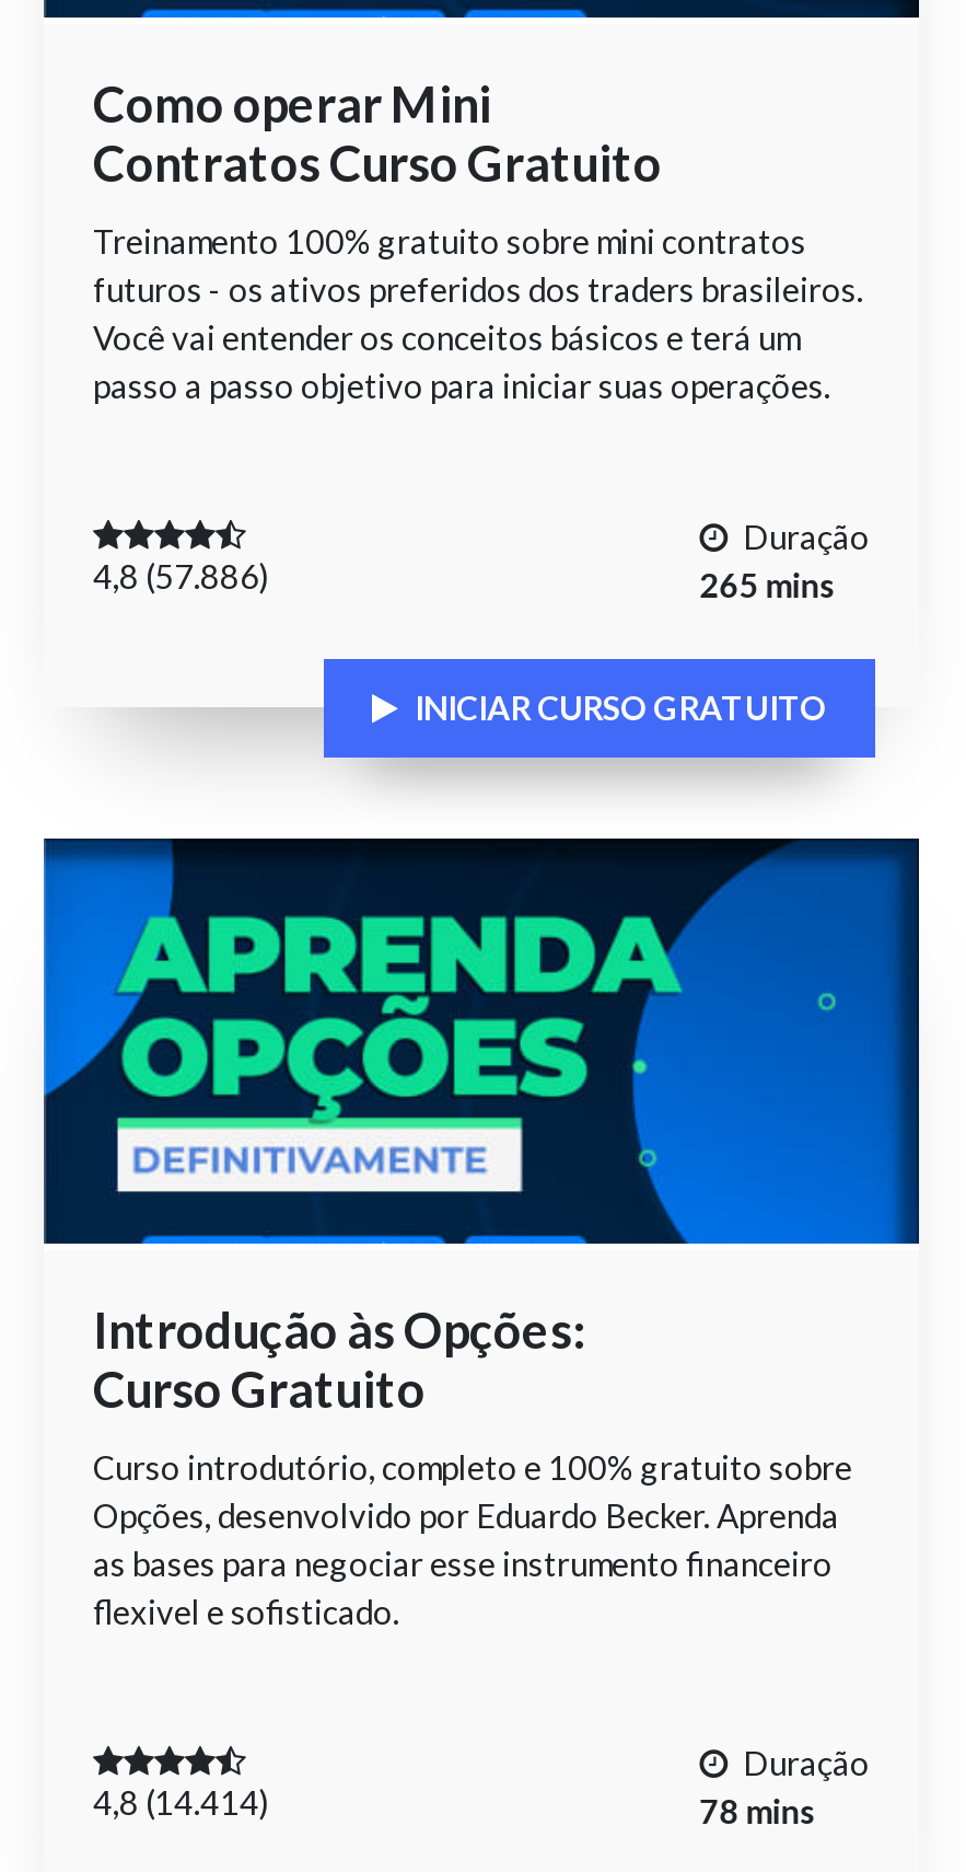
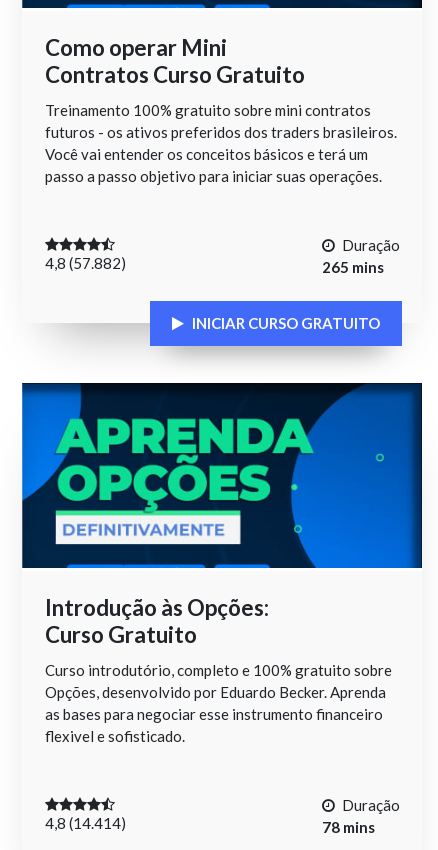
- 4,8 (57.886)
+ 4,8 (57.882)
